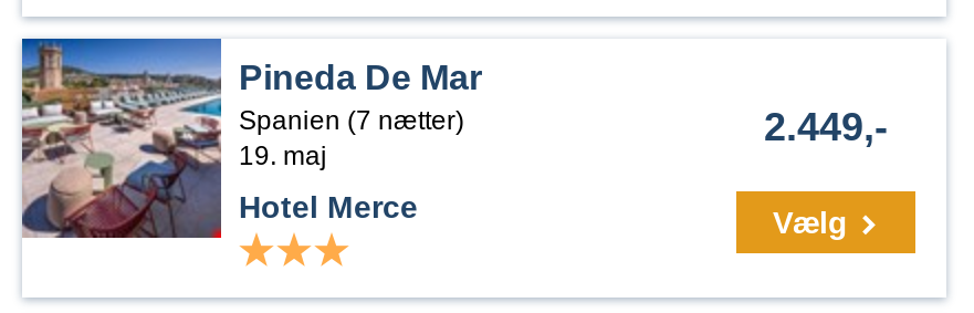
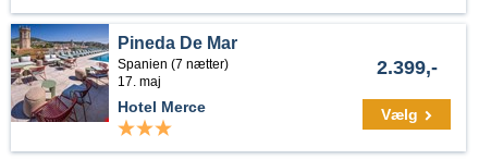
- 2.449,-
+ 2.399,-

- 19. maj
+ 17. maj
